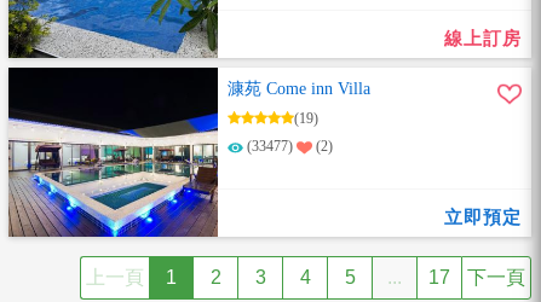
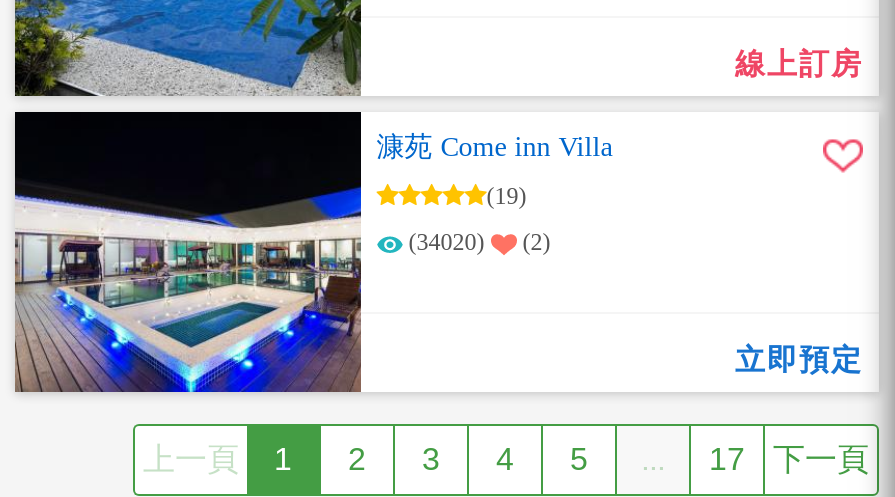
- (33477) (2)
+ (34020) (2)
